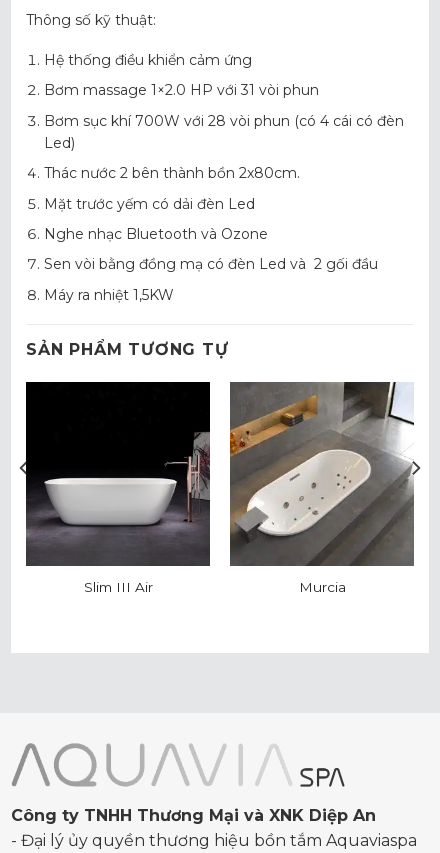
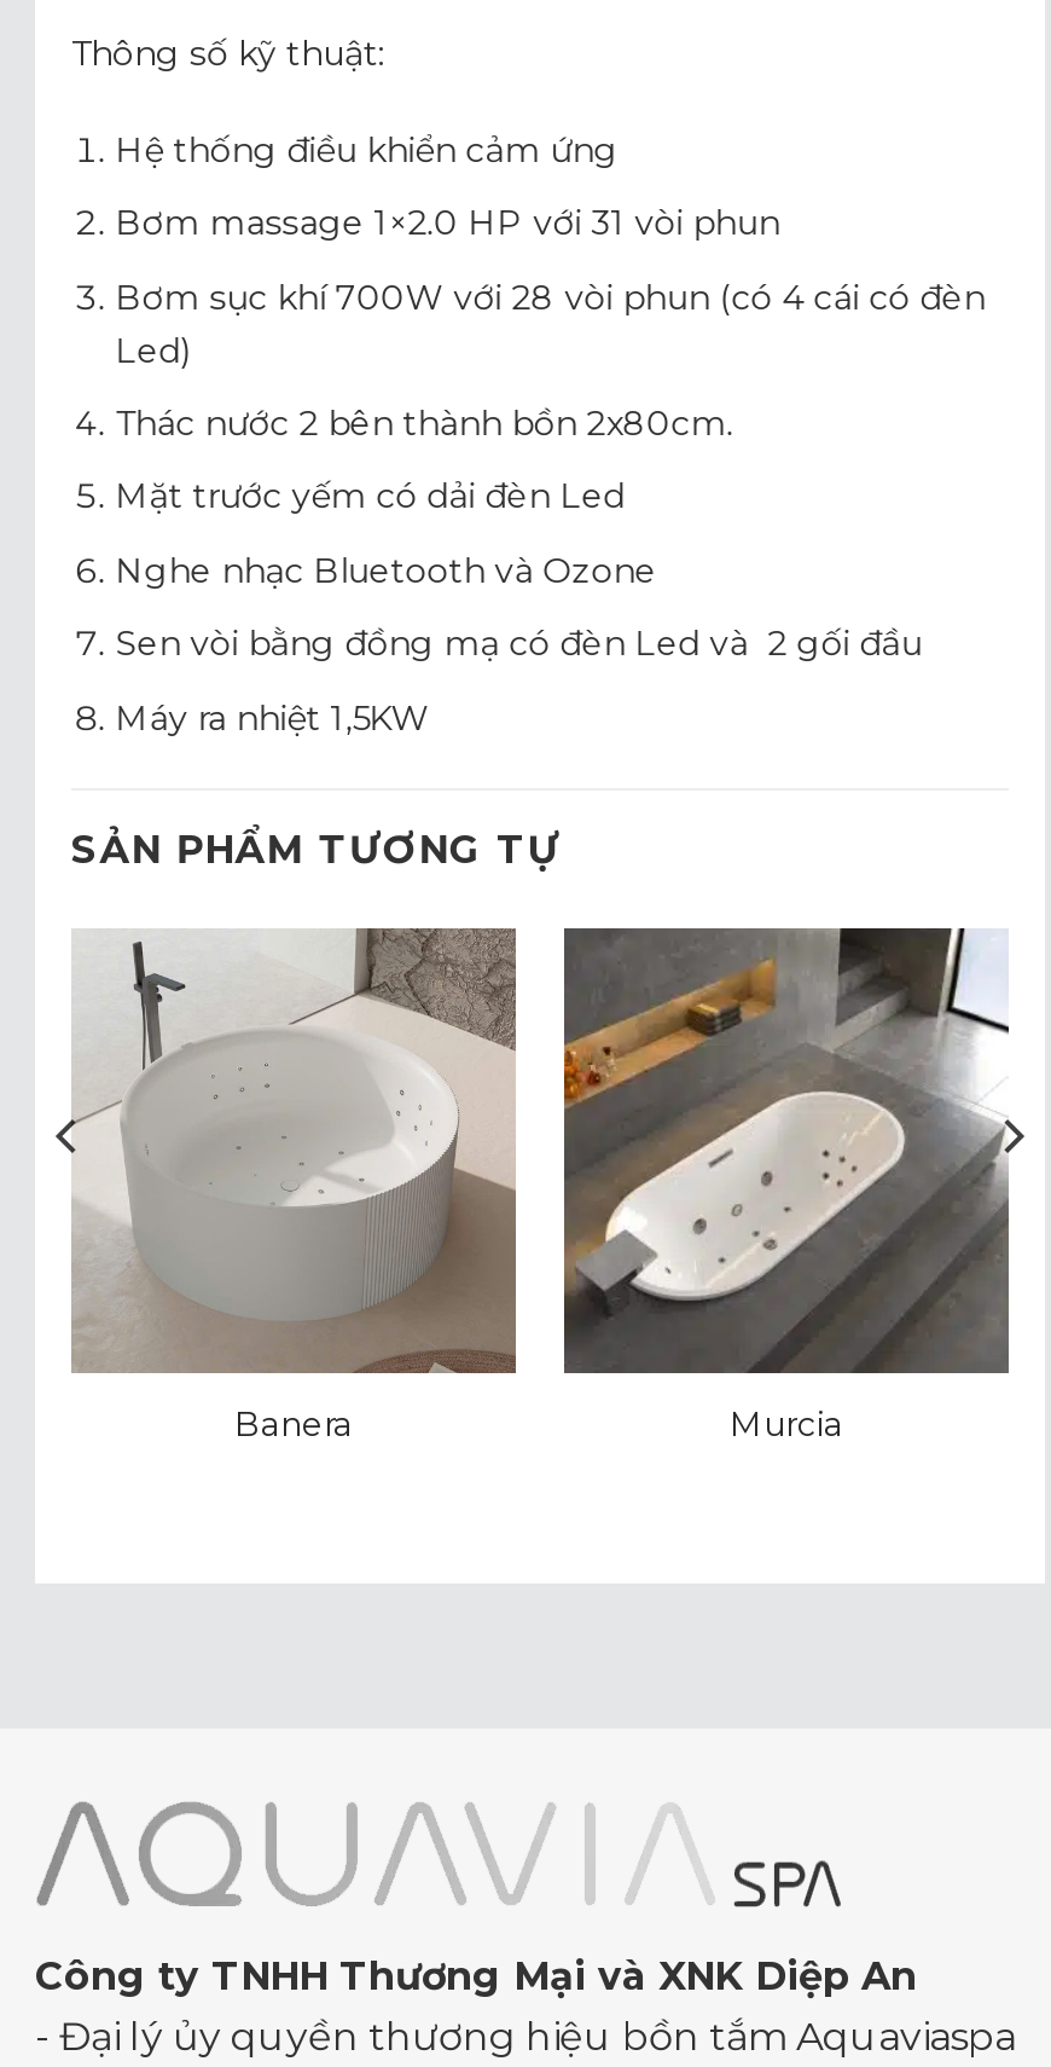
- [image]
- Slim III Air
+ [image]
+ Banera
